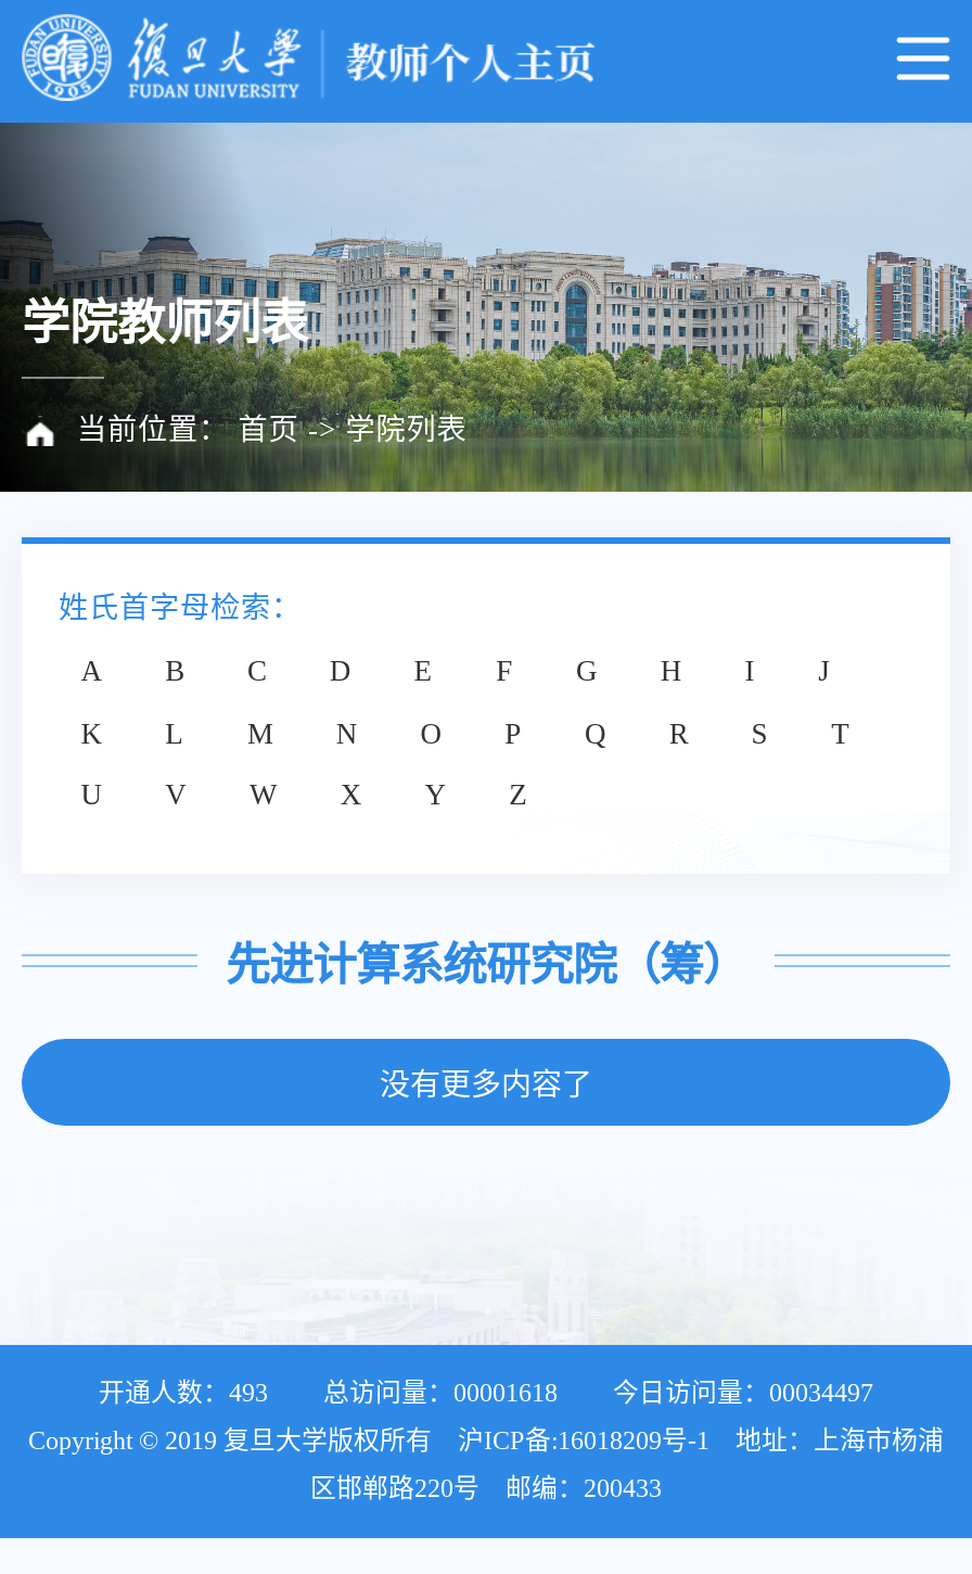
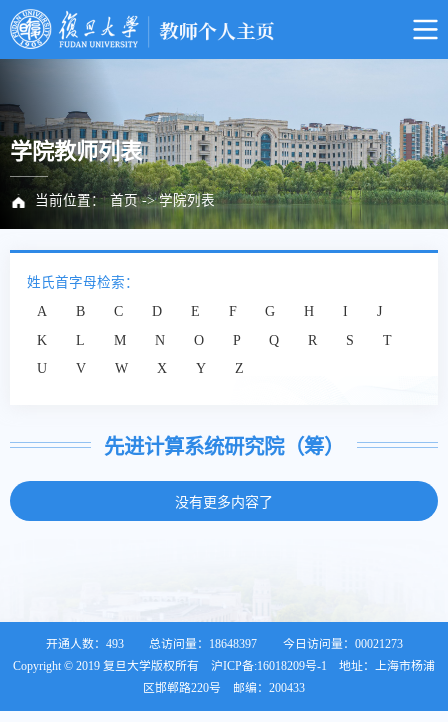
- 总访问量：00001618
+ 总访问量：18648397

- 今日访问量：00034497
+ 今日访问量：00021273
